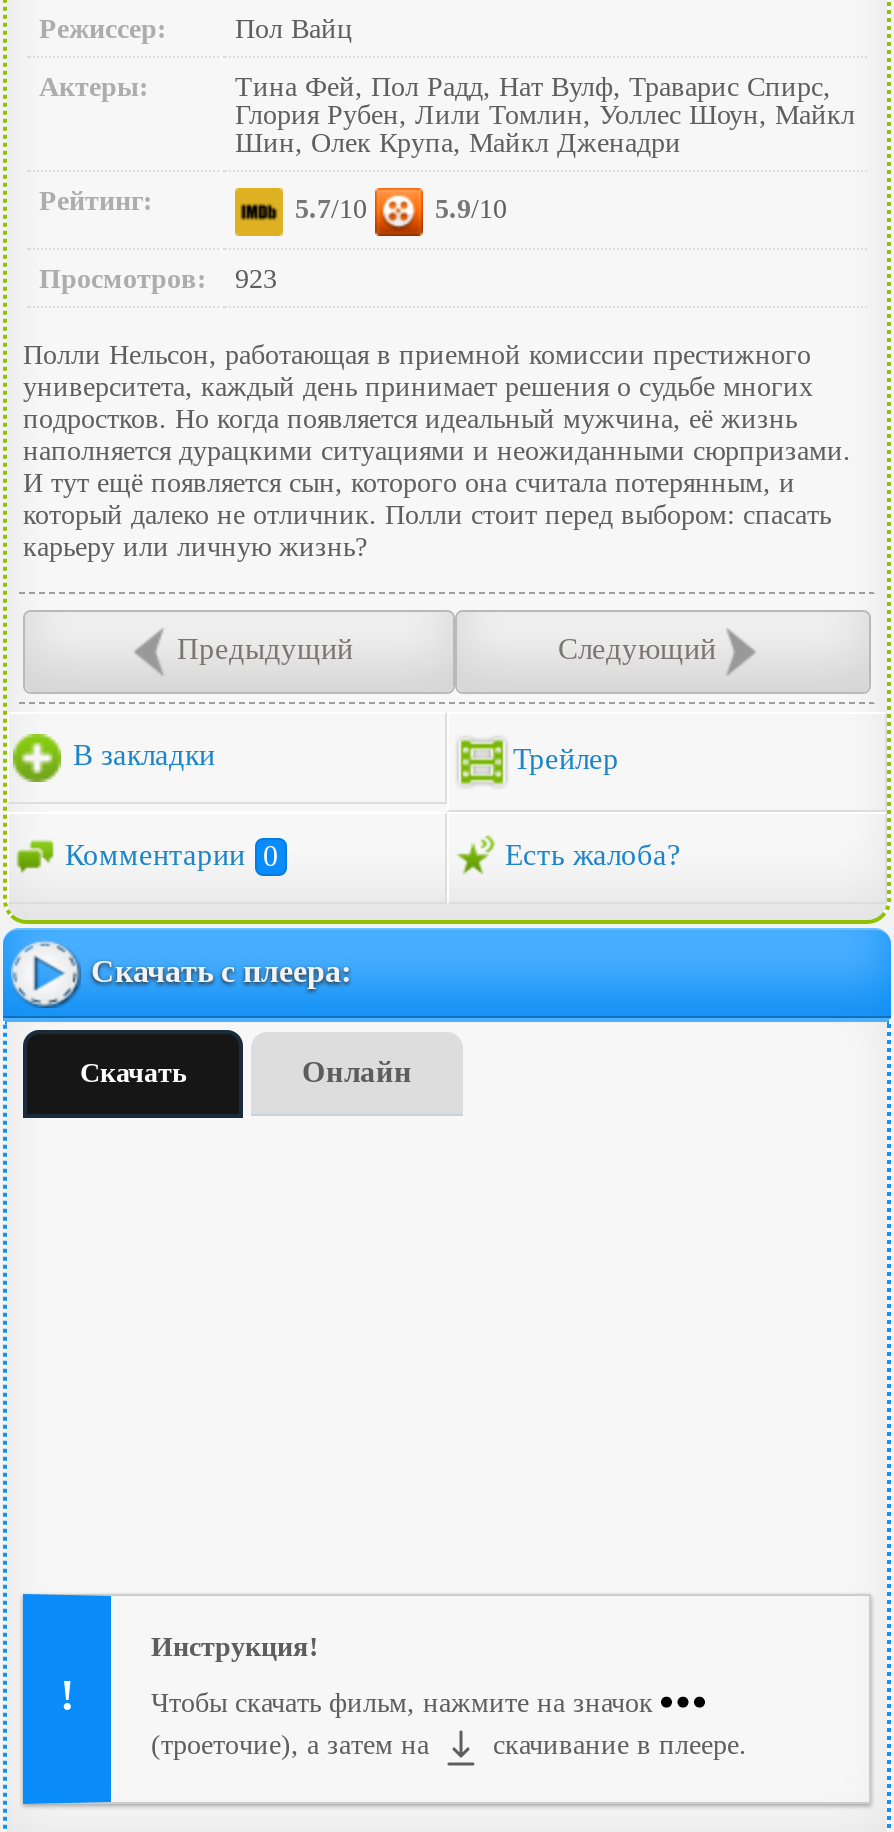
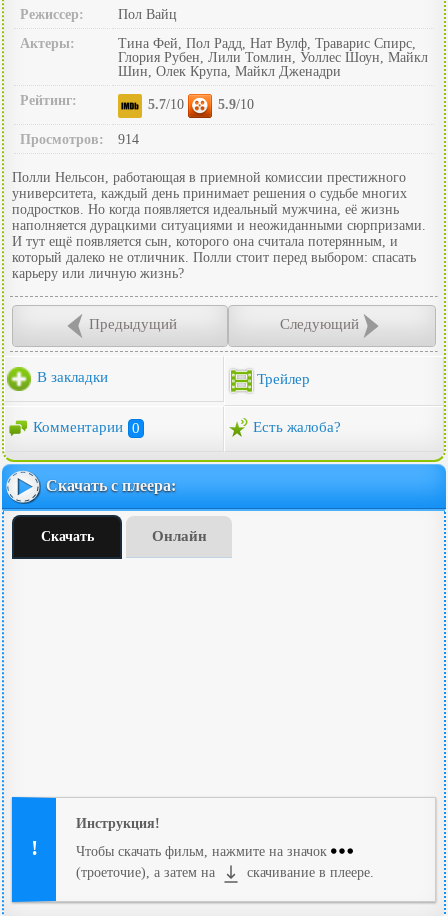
- Просмотров: 923
+ Просмотров: 914
